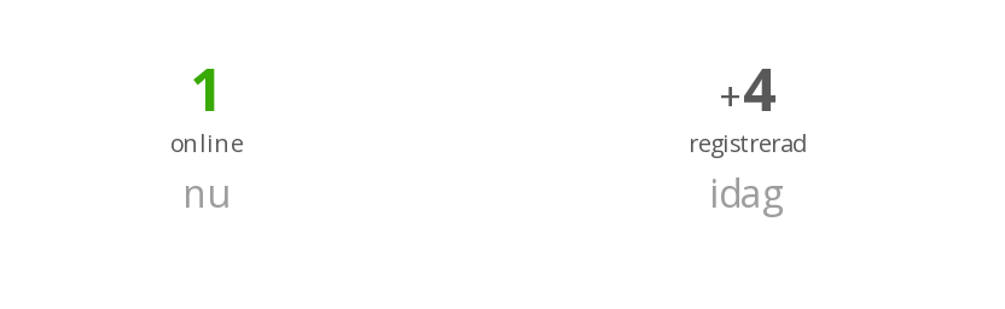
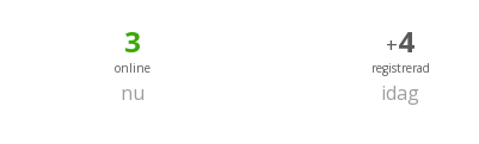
- 1
+ 3
